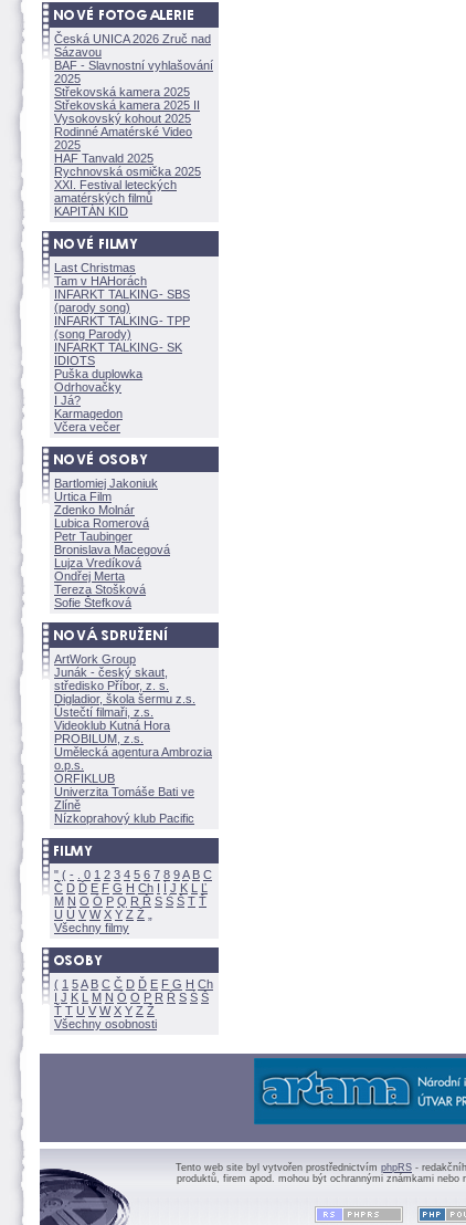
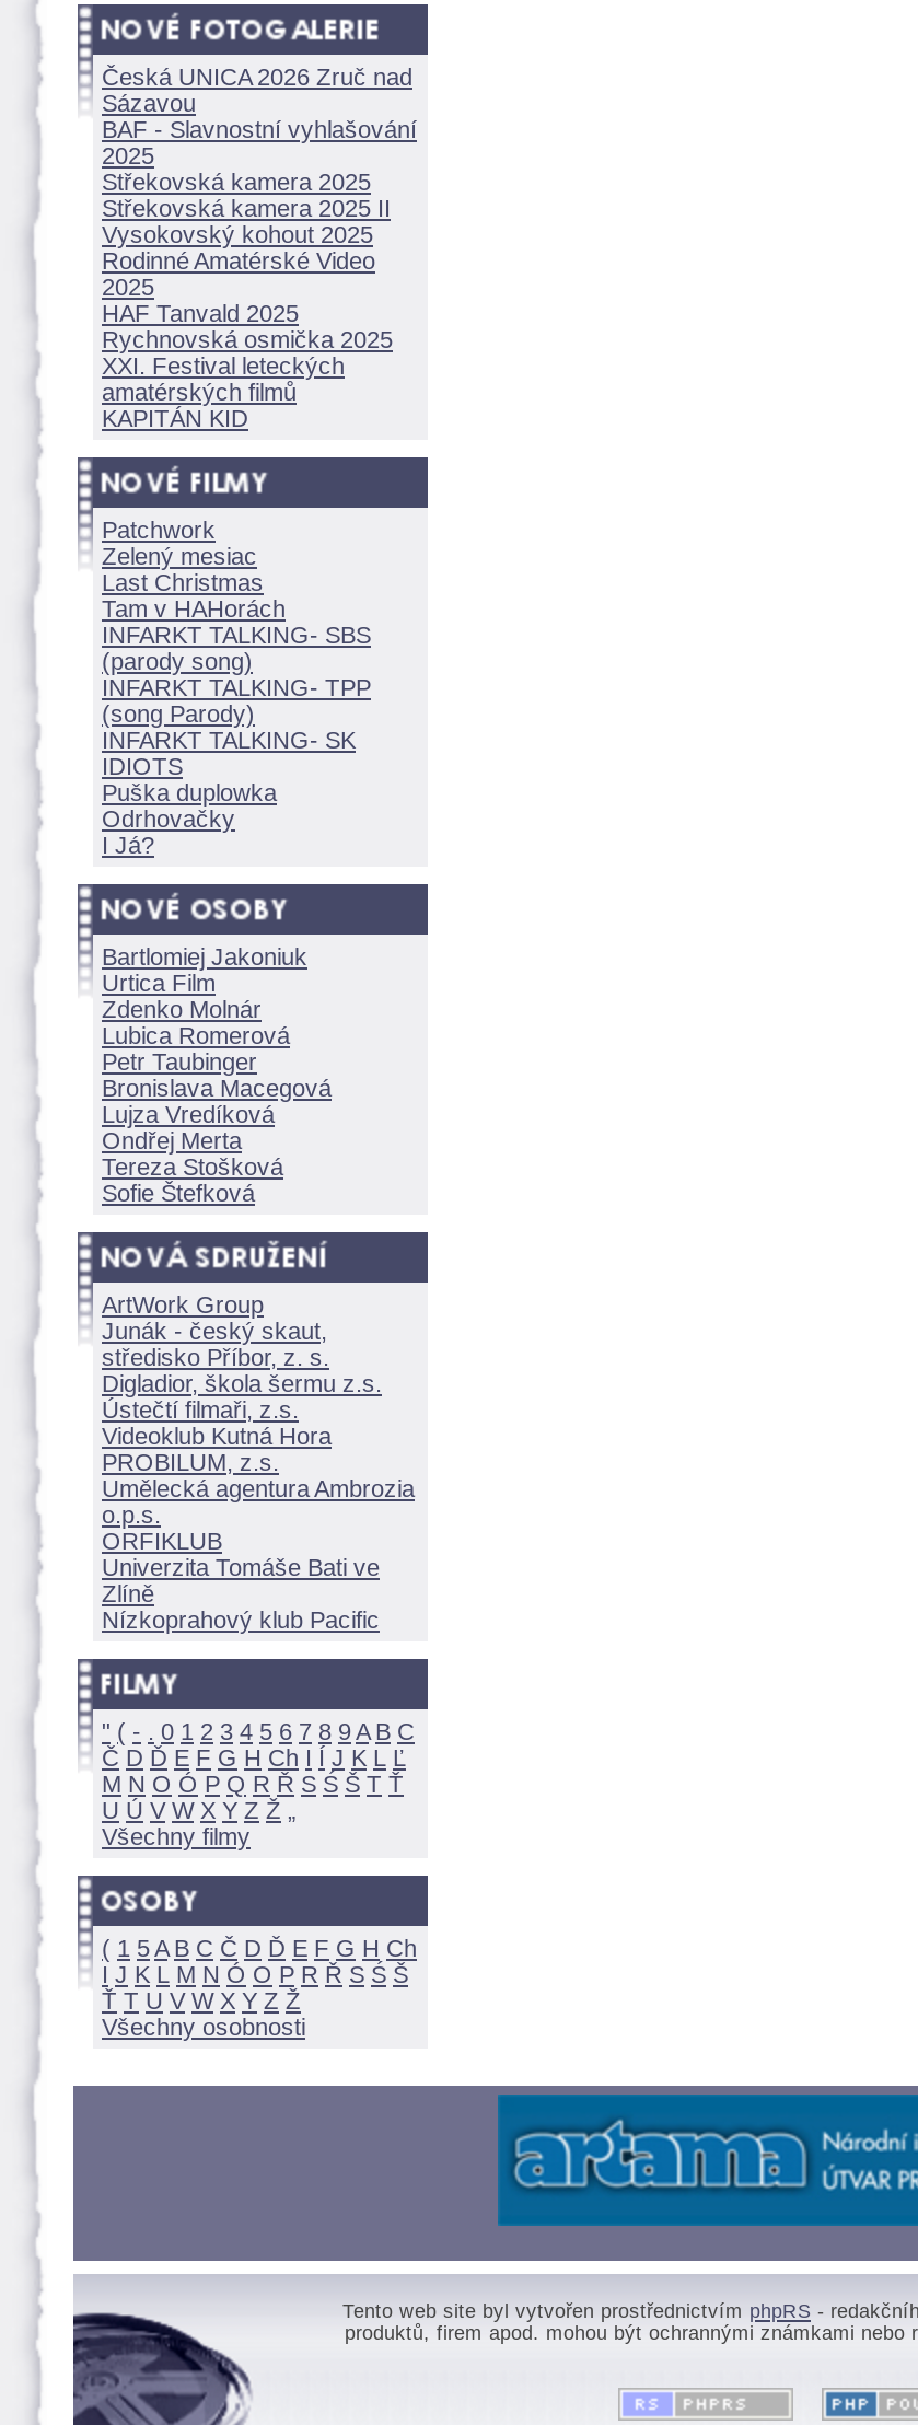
+ Patchwork
+ Zelený mesiac

moved down: Last Christmas | Tam v HAHorách | INFARKT TALKING- SBS | ... | Odrhovačky | I Já?

- Karmagedon
- Včera večer
